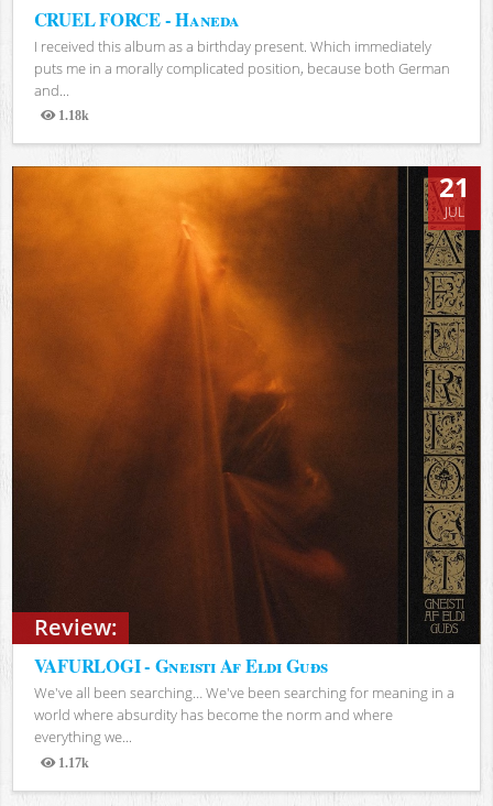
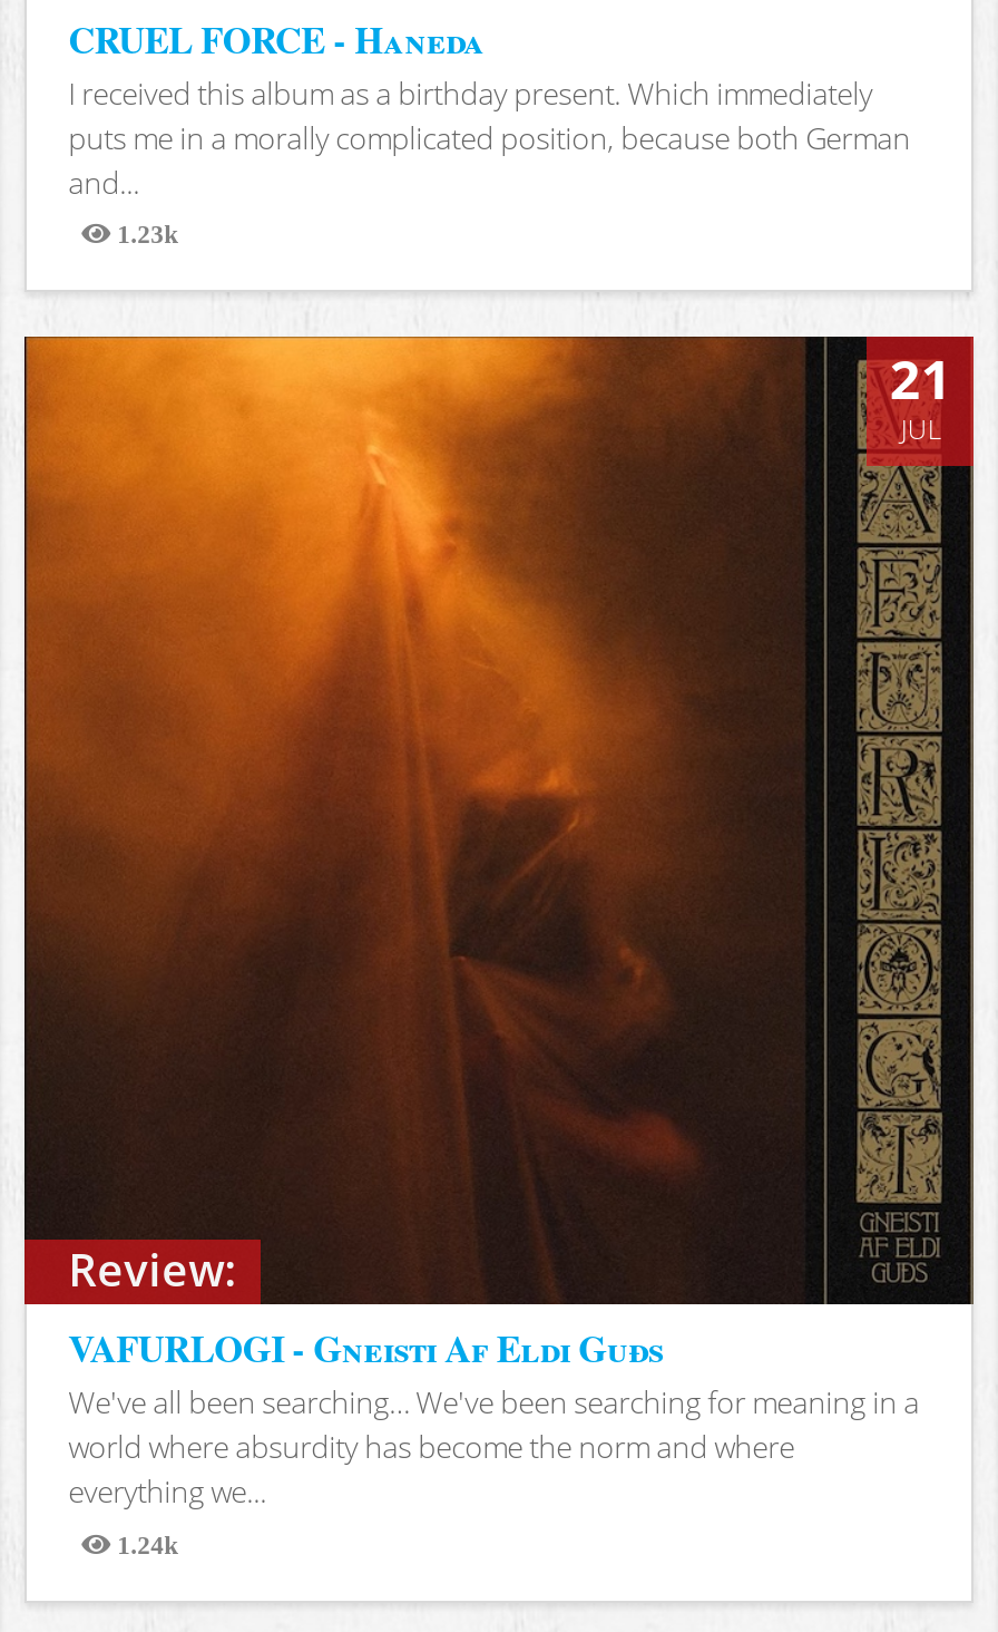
- 1.18k
+ 1.23k

- 1.17k
+ 1.24k
